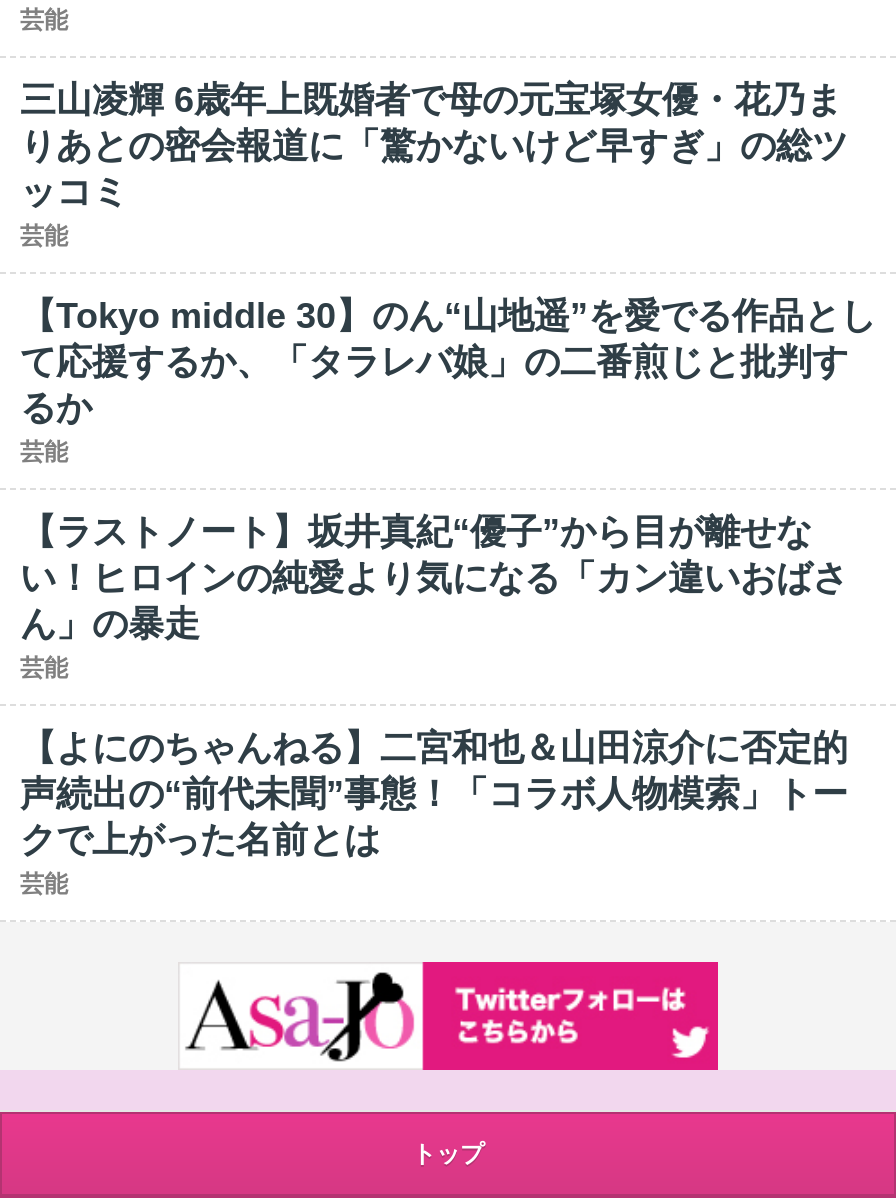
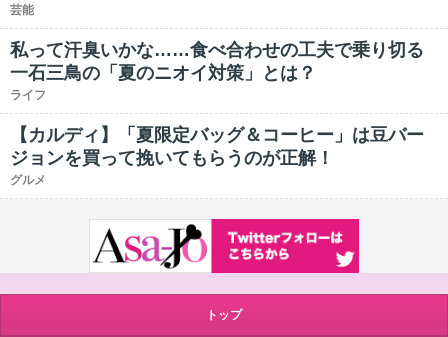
- 三山凌輝 6歳年上既婚者で母の元宝塚女優・花乃ま
- りあとの密会報道に「驚かないけど早すぎ」の総ツ
- ッコミ
- 芸能
- 【Tokyo middle 30】のん“山地遥”を愛でる作品とし
- て応援するか、「タラレバ娘」の二番煎じと批判す
- るか
- 芸能
- 【ラストノート】坂井真紀“優子”から目が離せな
- い！ヒロインの純愛より気になる「カン違いおばさ
- ん」の暴走
- 芸能
- 【よにのちゃんねる】二宮和也＆山田涼介に否定的
- 声続出の“前代未聞”事態！「コラボ人物模索」トー
- クで上がった名前とは
- 芸能
+ 私って汗臭いかな……食べ合わせの工夫で乗り切る
+ 一石三鳥の「夏のニオイ対策」とは？
+ ライフ
+ 【カルディ】「夏限定バッグ＆コーヒー」は豆バー
+ ジョンを買って挽いてもらうのが正解！
+ グルメ
